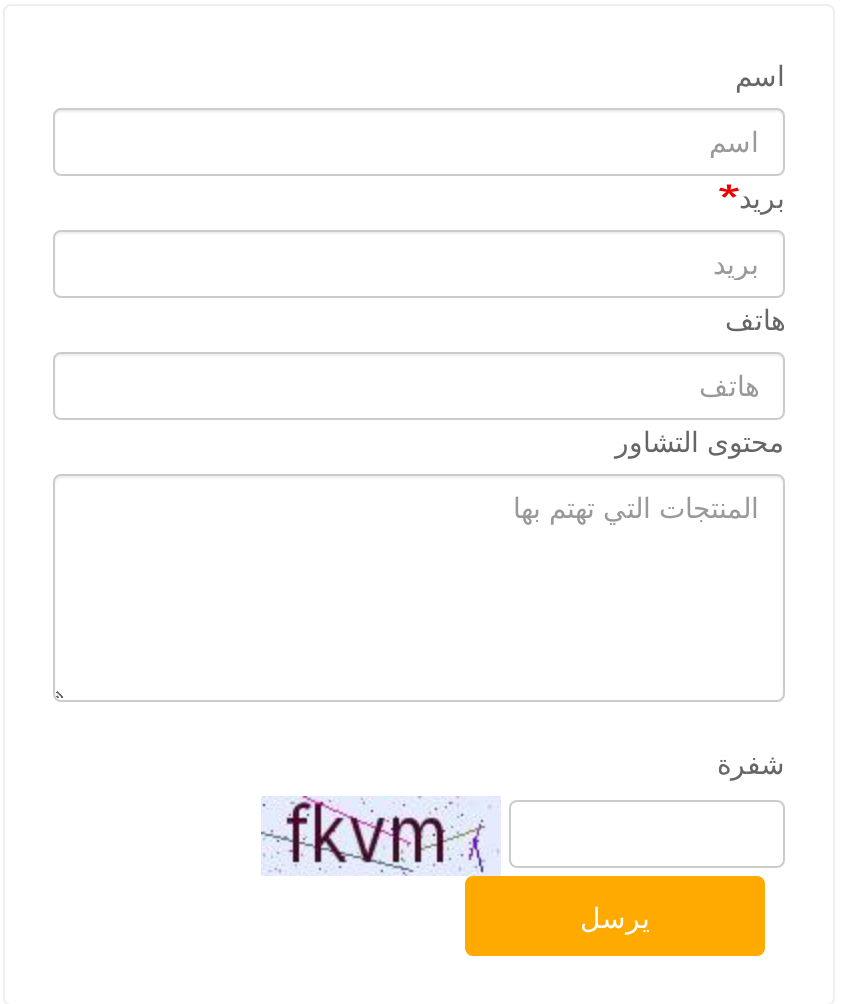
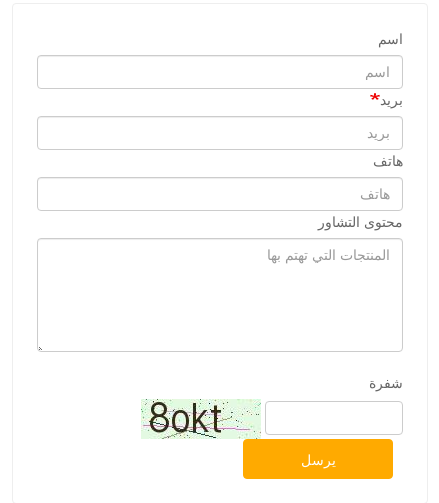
- [image]
+ [image]
